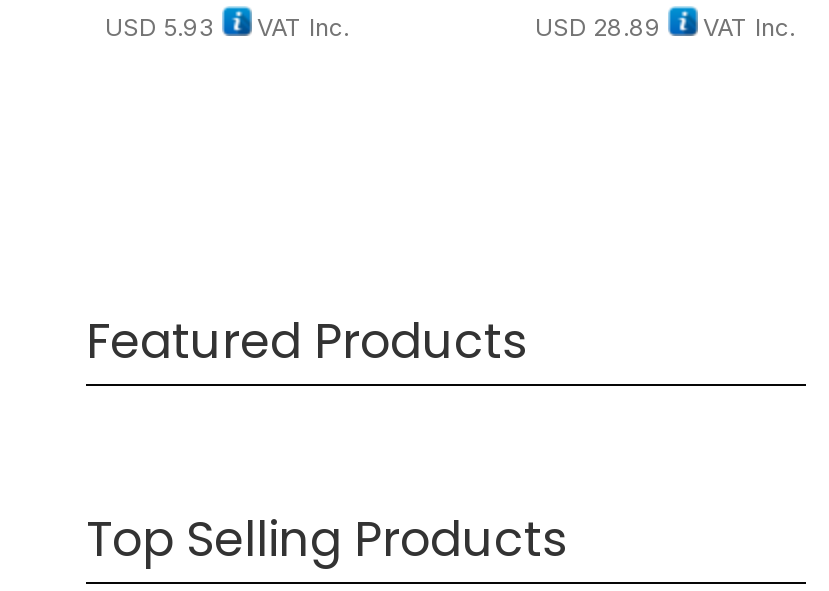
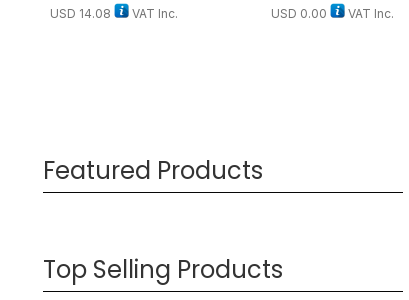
- USD 5.93 VAT Inc.
+ USD 14.08 VAT Inc.

- USD 28.89 VAT Inc.
+ USD 0.00 VAT Inc.
